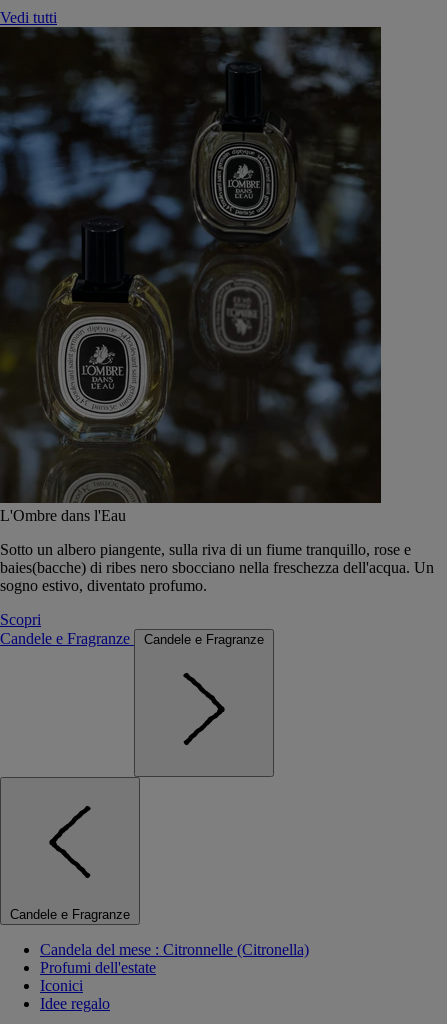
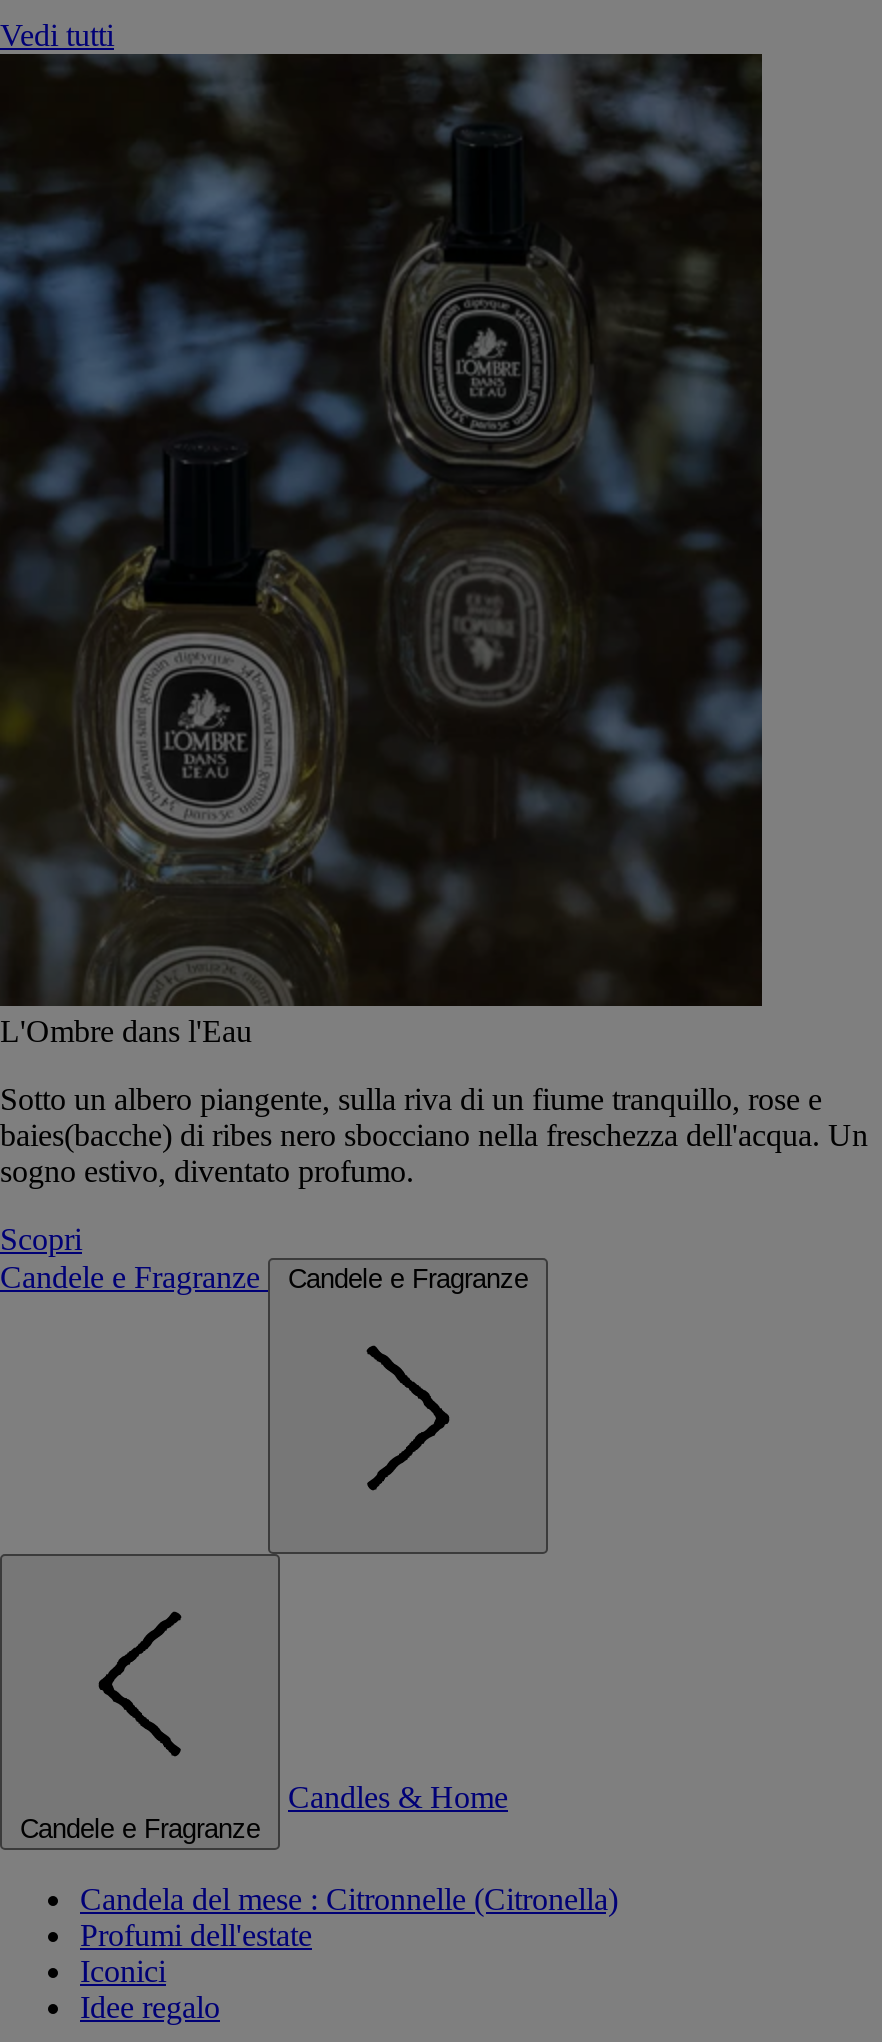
+ Candles & Home
